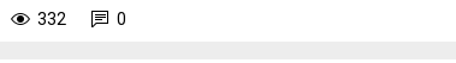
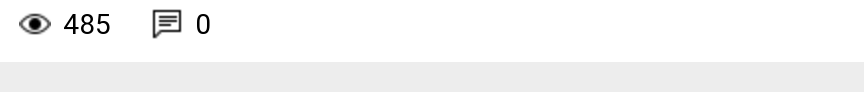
- 332
+ 485
